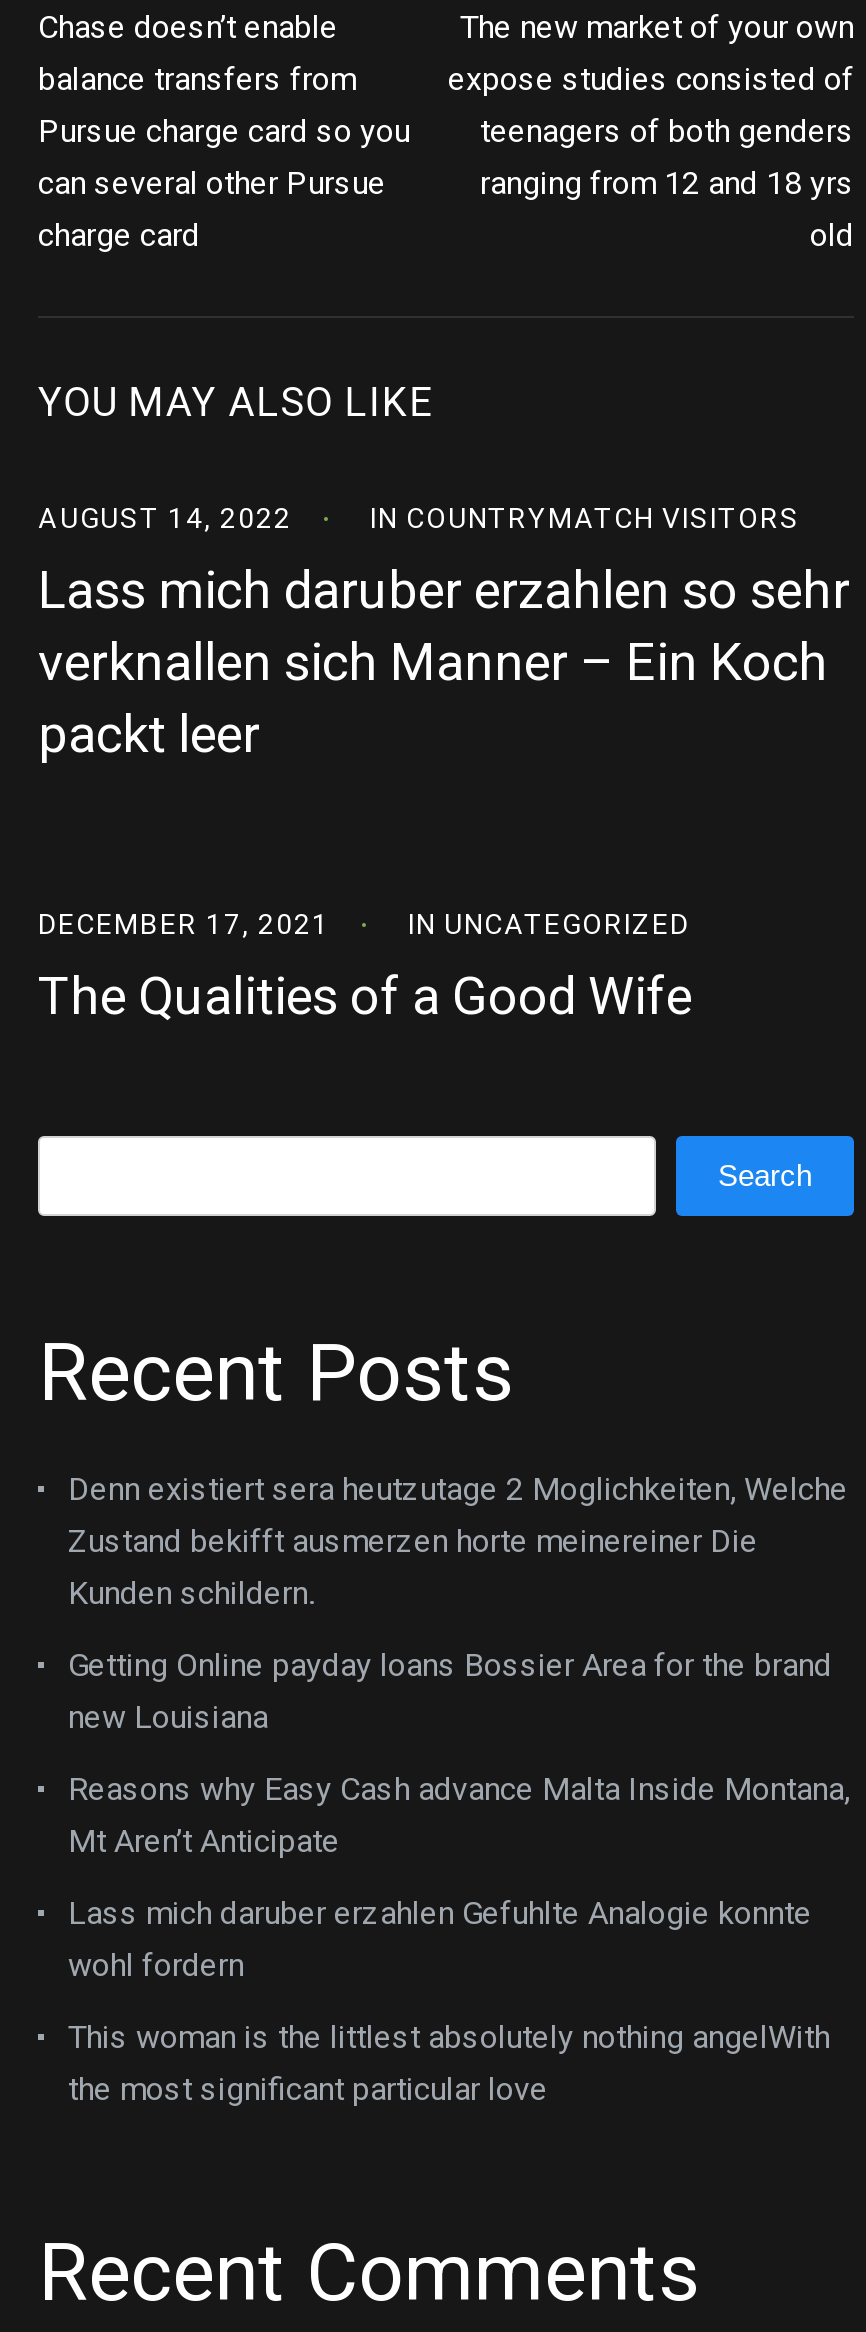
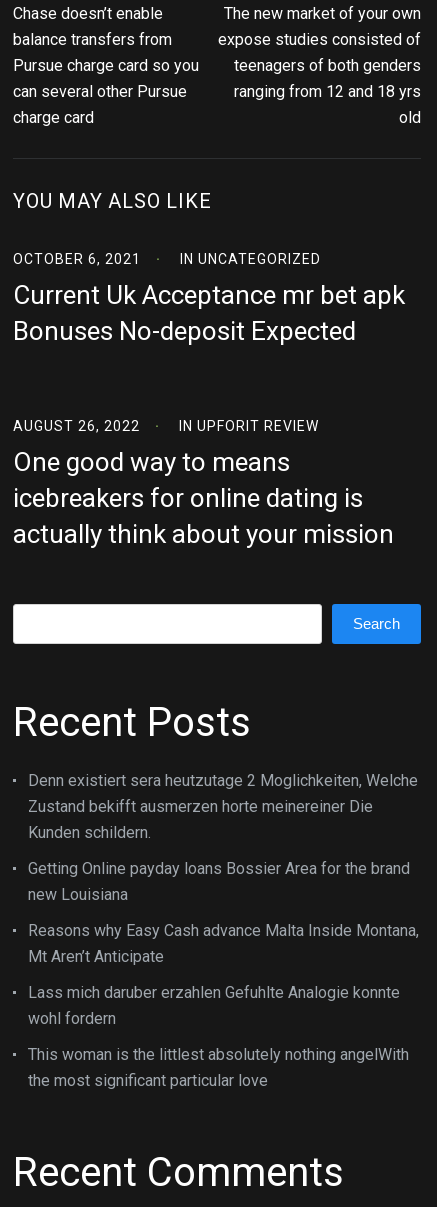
- AUGUST 14, 2022
- IN COUNTRYMATCH VISITORS
- Lass mich daruber erzahlen so sehr
- verknallen sich Manner – Ein Koch
- packt leer
- DECEMBER 17, 2021
+ OCTOBER 6, 2021

moved up: IN UNCATEGORIZED

- The Qualities of a Good Wife
+ Current Uk Acceptance mr bet apk
+ Bonuses No-deposit Expected
+ AUGUST 26, 2022
+ IN UPFORIT REVIEW
+ One good way to means
+ icebreakers for online dating is
+ actually think about your mission
